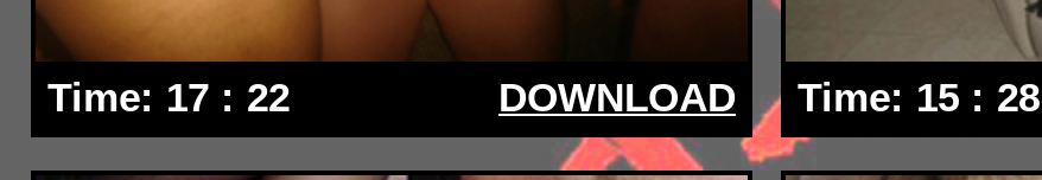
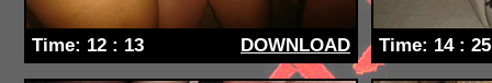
- Time: 17 : 22
+ Time: 12 : 13

- DOWNLOAD Time: 15 : 28
+ DOWNLOAD Time: 14 : 25
